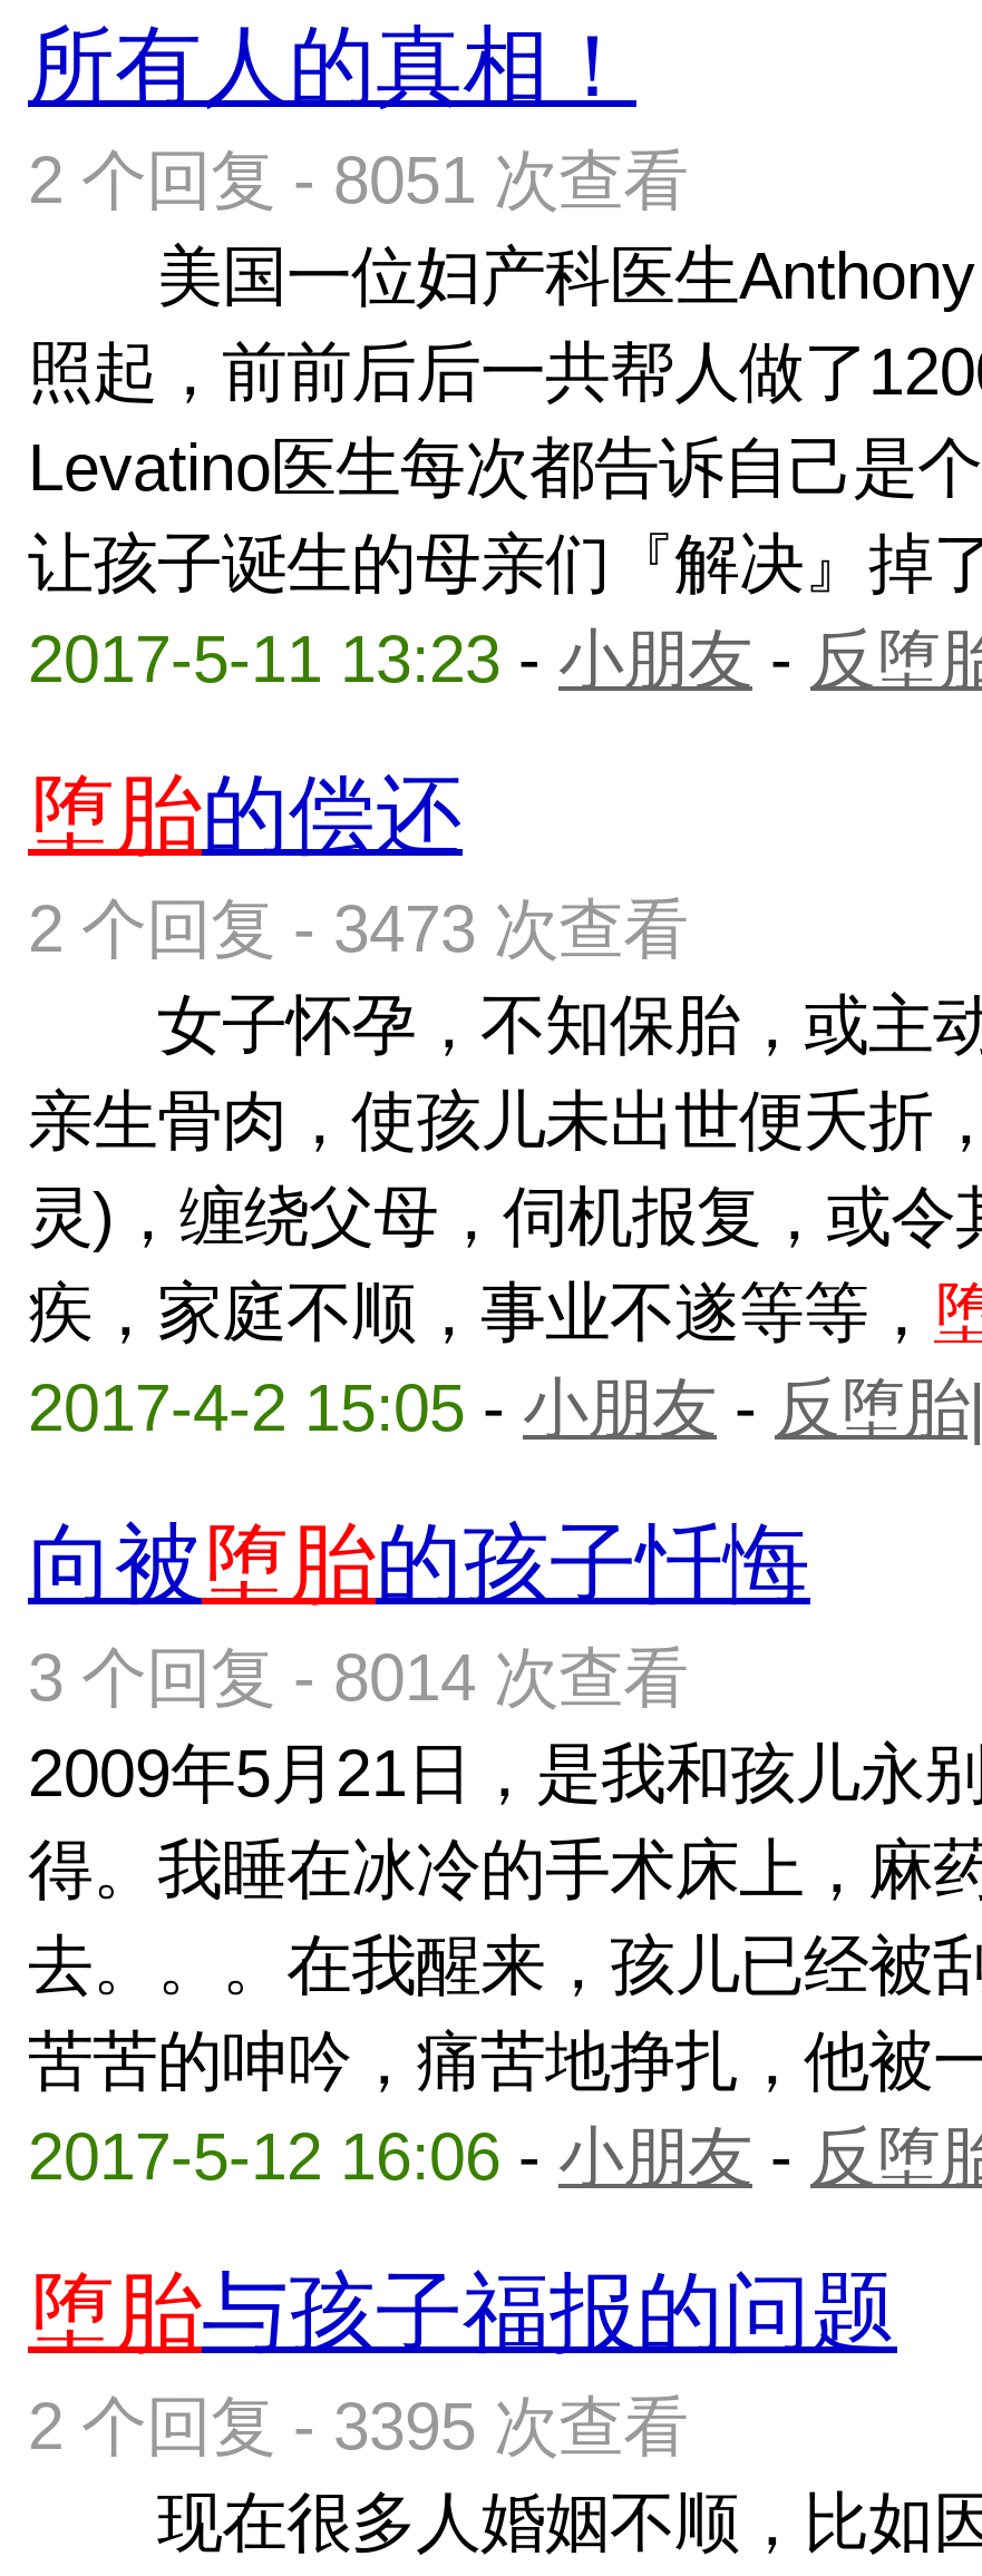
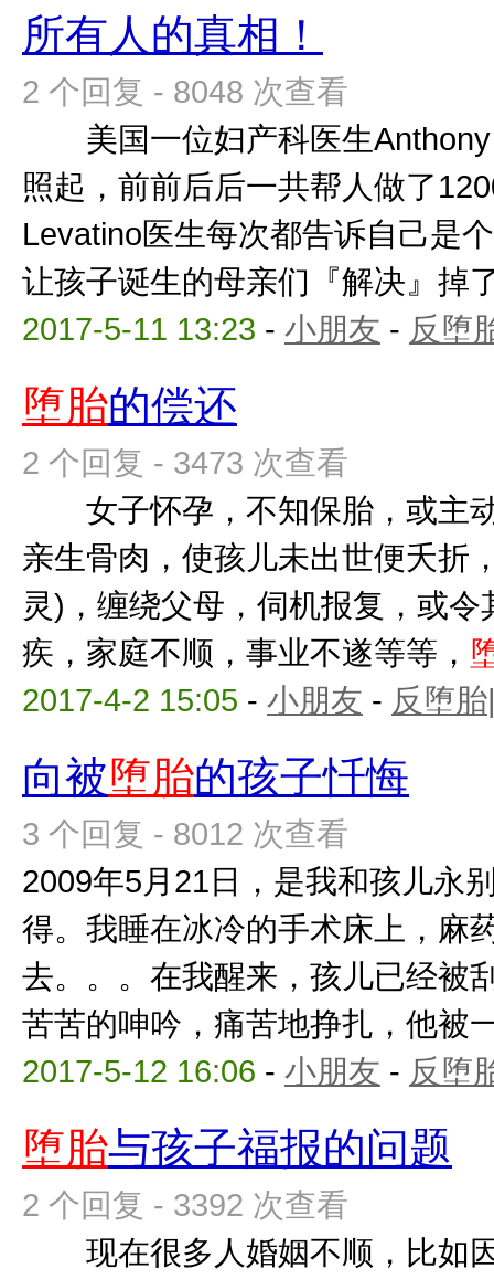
- 2 个回复 - 8051 次查看
+ 2 个回复 - 8048 次查看

- 3 个回复 - 8014 次查看
+ 3 个回复 - 8012 次查看

- 2 个回复 - 3395 次查看
+ 2 个回复 - 3392 次查看
